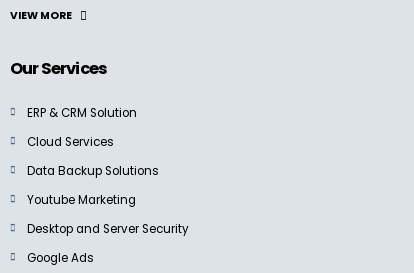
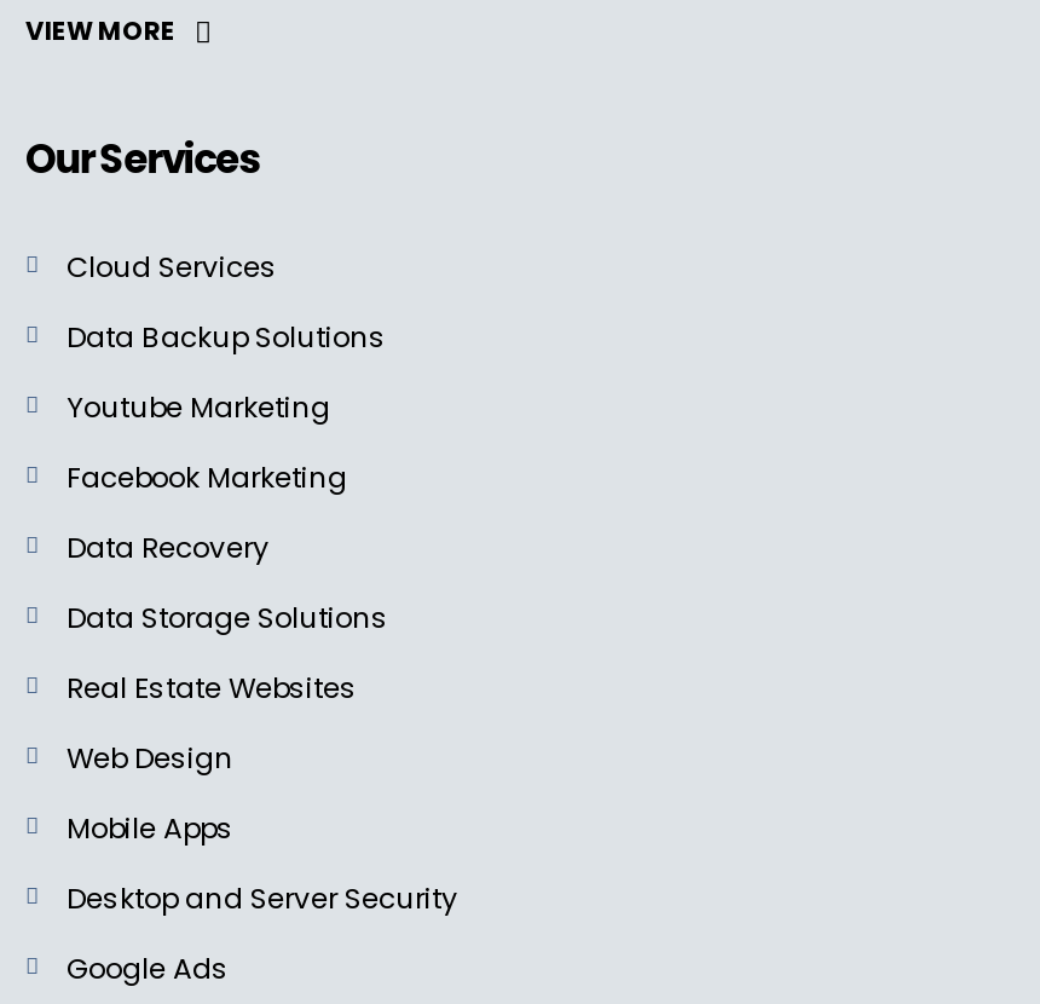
- ERP & CRM Solution

moved up: Cloud Services | Data Backup Solutions | Youtube Marketing

+ Facebook Marketing
+ Data Recovery
+ Data Storage Solutions
+ Real Estate Websites
+ Web Design
+ Mobile Apps
